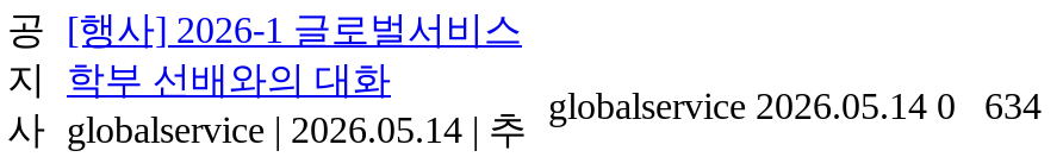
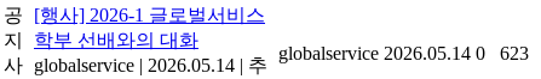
- globalservice 2026.05.14 0 634
+ globalservice 2026.05.14 0 623
